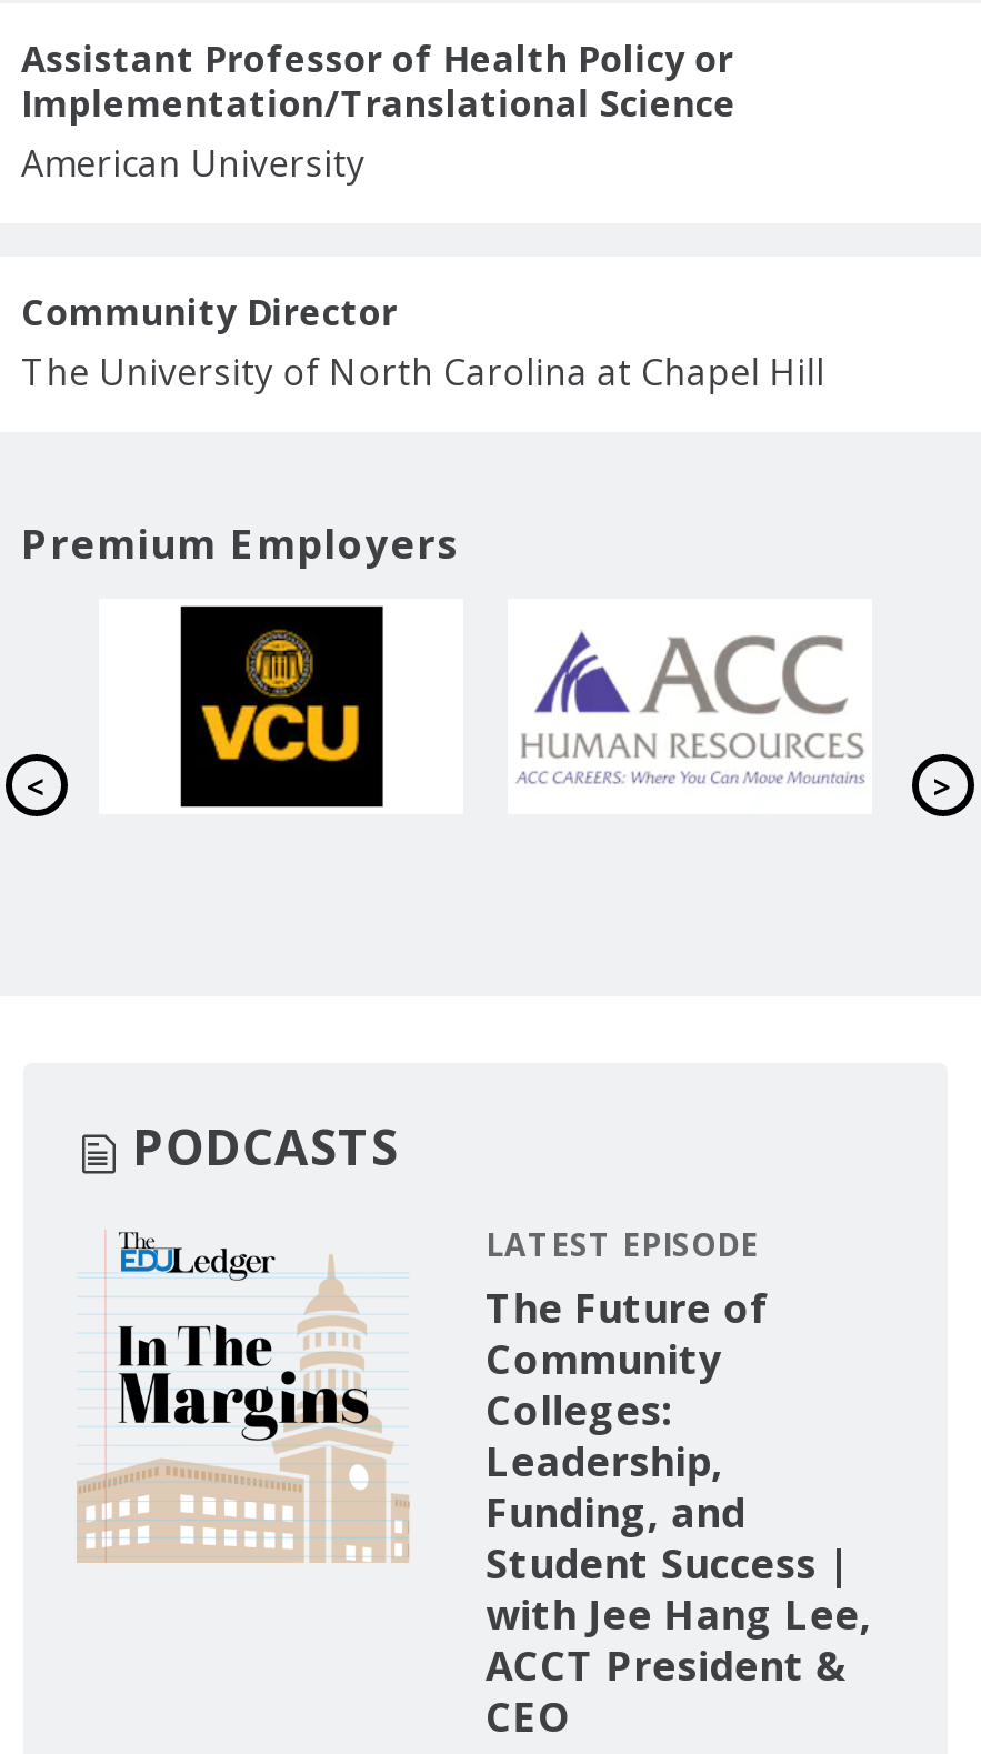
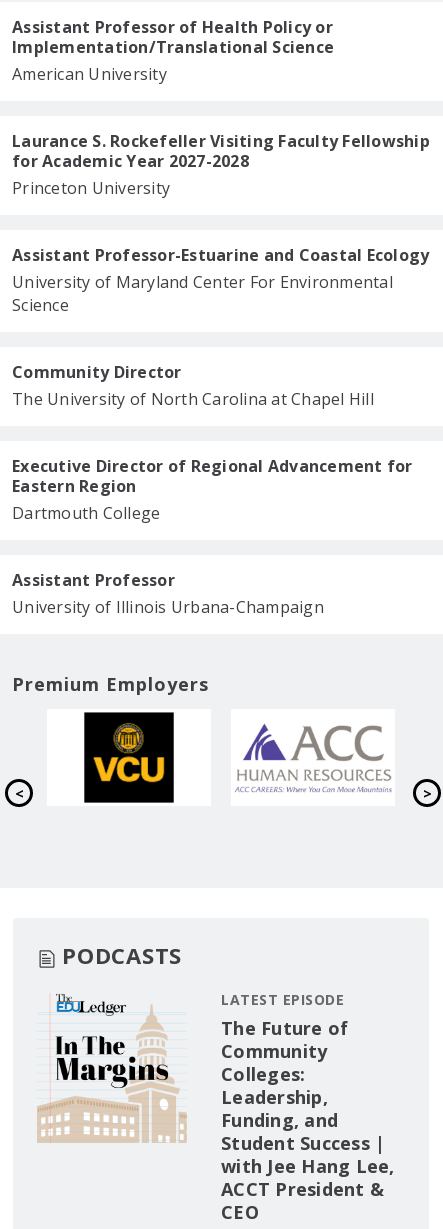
+ Laurance S. Rockefeller Visiting Faculty Fellowship
+ for Academic Year 2027-2028
+ Princeton University
+ Assistant Professor-Estuarine and Coastal Ecology
+ University of Maryland Center For Environmental
+ Science

+ Executive Director of Regional Advancement for
+ Eastern Region
+ Dartmouth College
+ Assistant Professor
+ University of Illinois Urbana-Champaign
